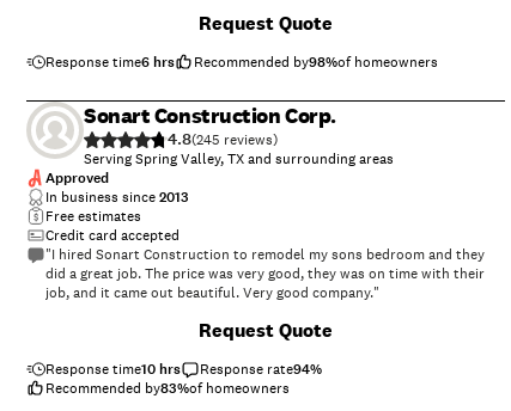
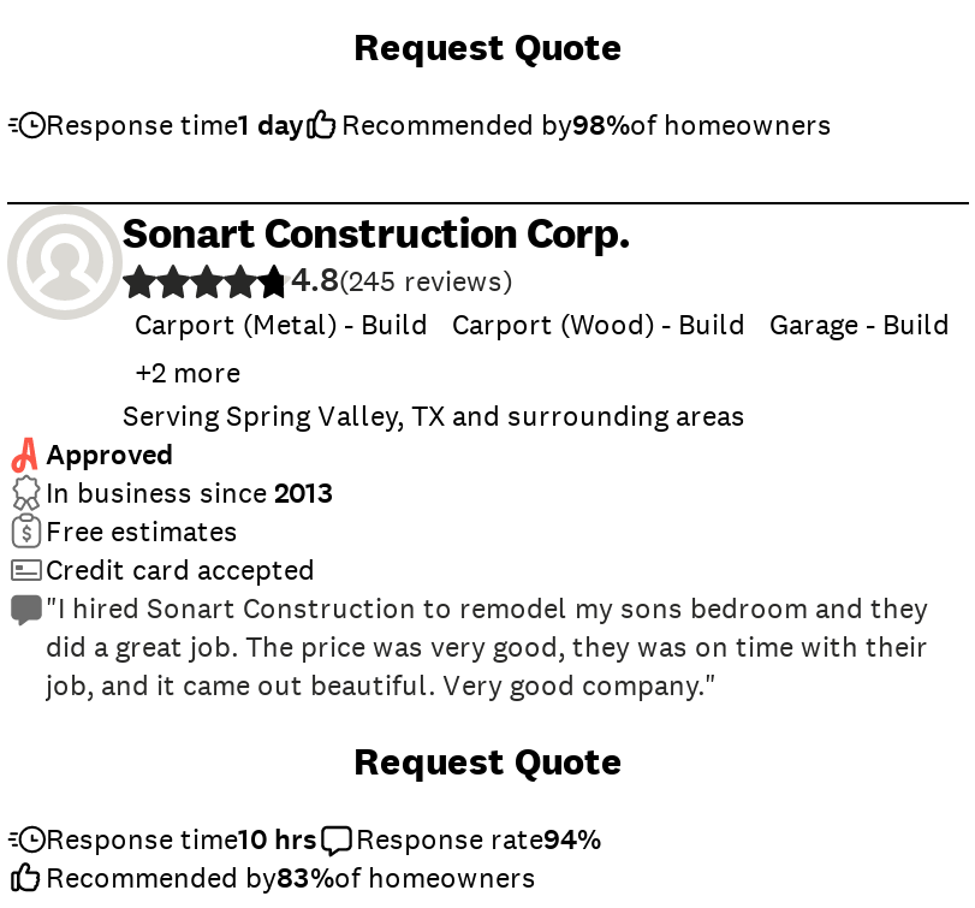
- Response time 6 hrs
+ Response time 1 day

+ Carport (Metal) - Build
+ Carport (Wood) - Build
+ Garage - Build
+ +2 more
